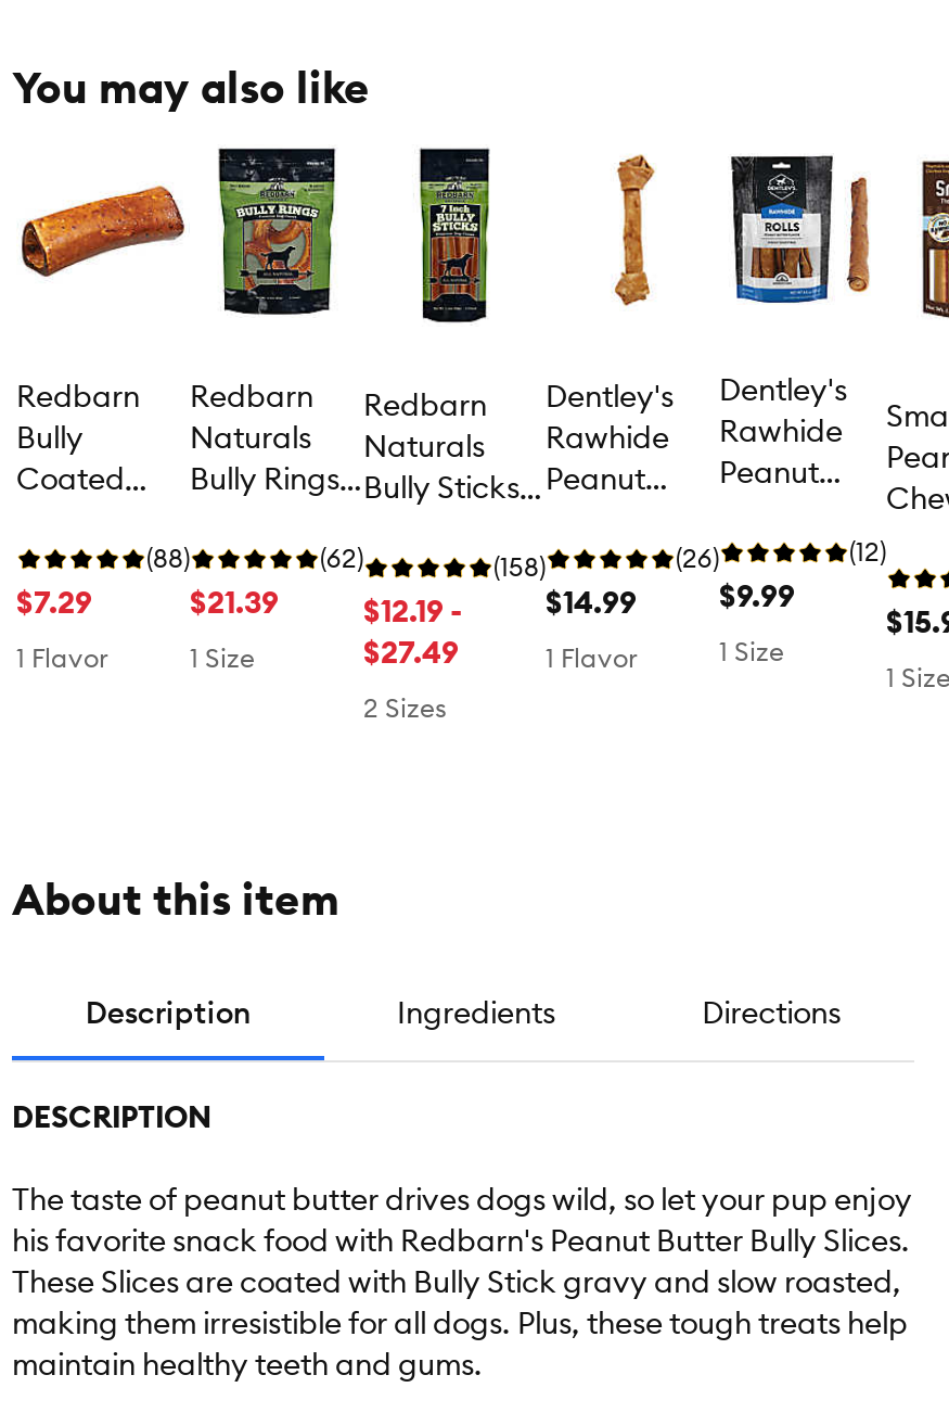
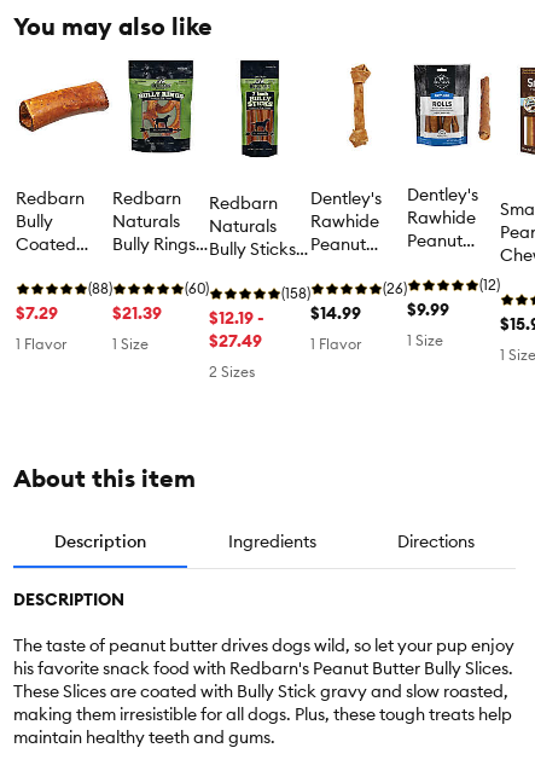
- (62)
+ (60)
